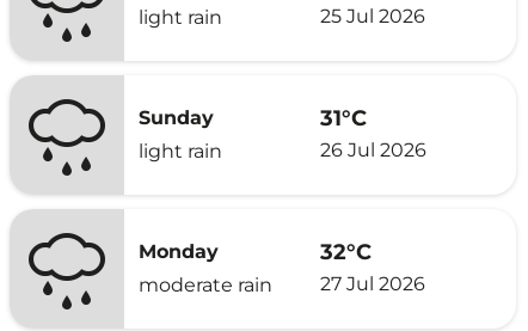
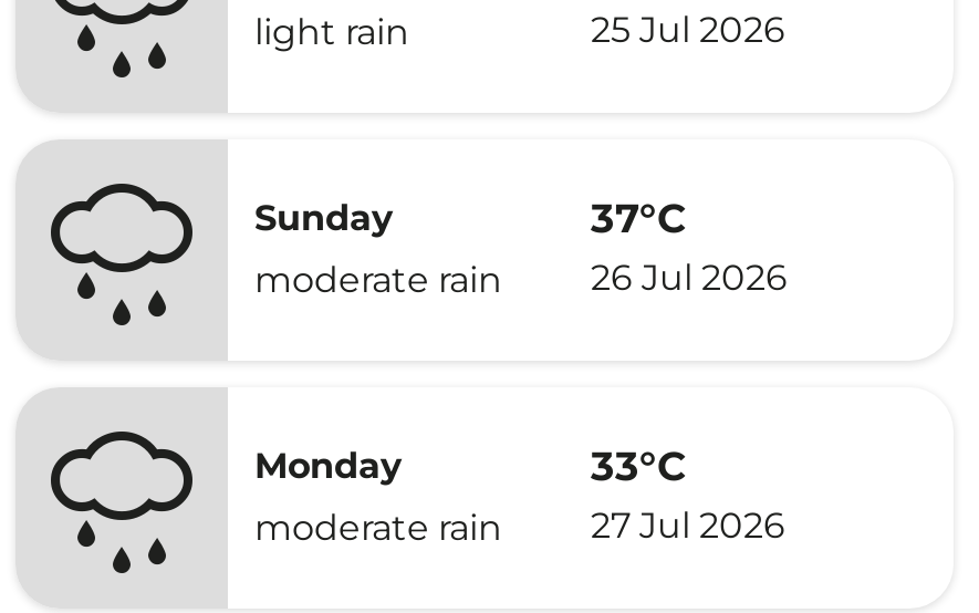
- 31°C
+ 37°C

- light rain
+ moderate rain

- 32°C
+ 33°C
